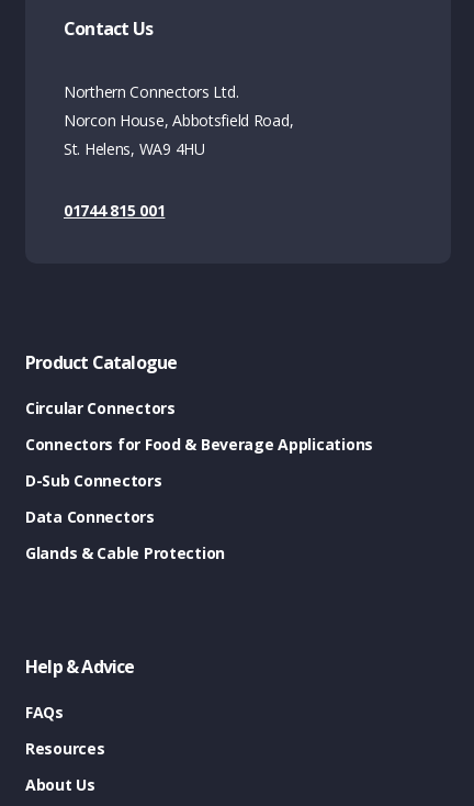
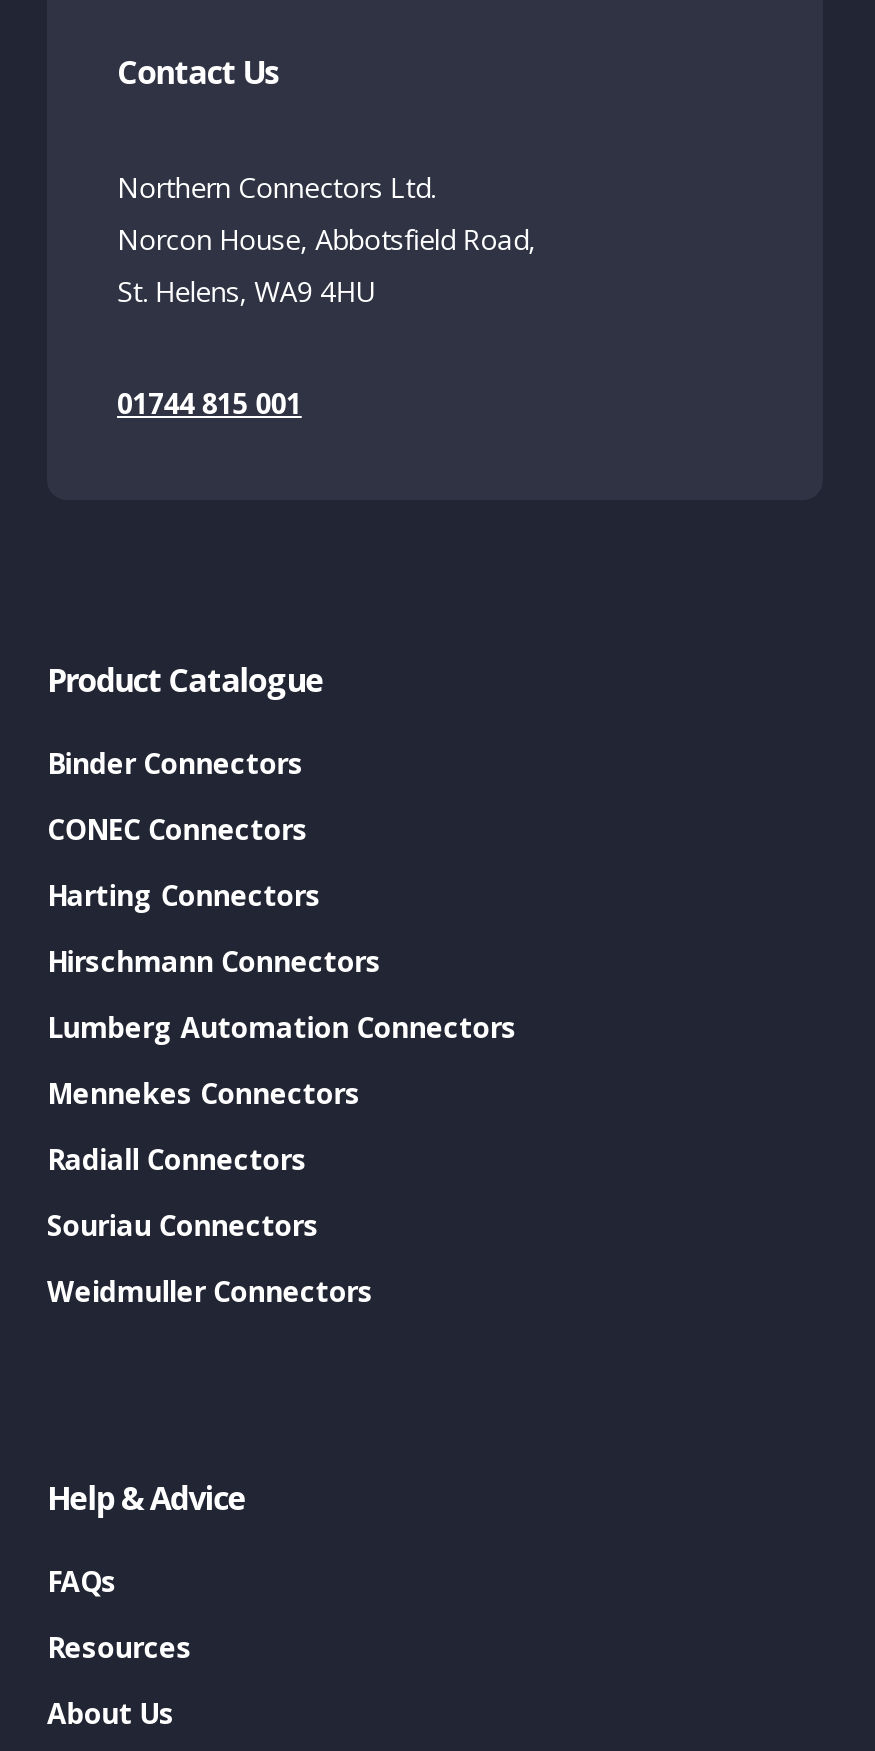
- Circular Connectors
- Connectors for Food & Beverage Applications
- D-Sub Connectors
- Data Connectors
- Glands & Cable Protection
+ Binder Connectors
+ CONEC Connectors
+ Harting Connectors
+ Hirschmann Connectors
+ Lumberg Automation Connectors
+ Mennekes Connectors
+ Radiall Connectors
+ Souriau Connectors
+ Weidmuller Connectors
